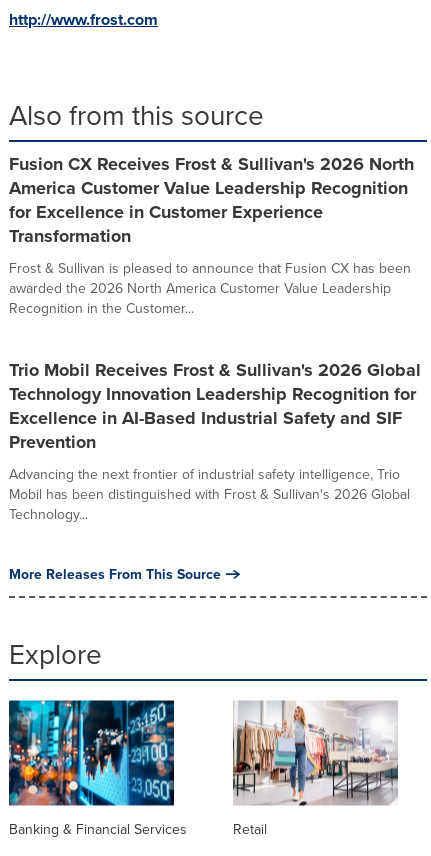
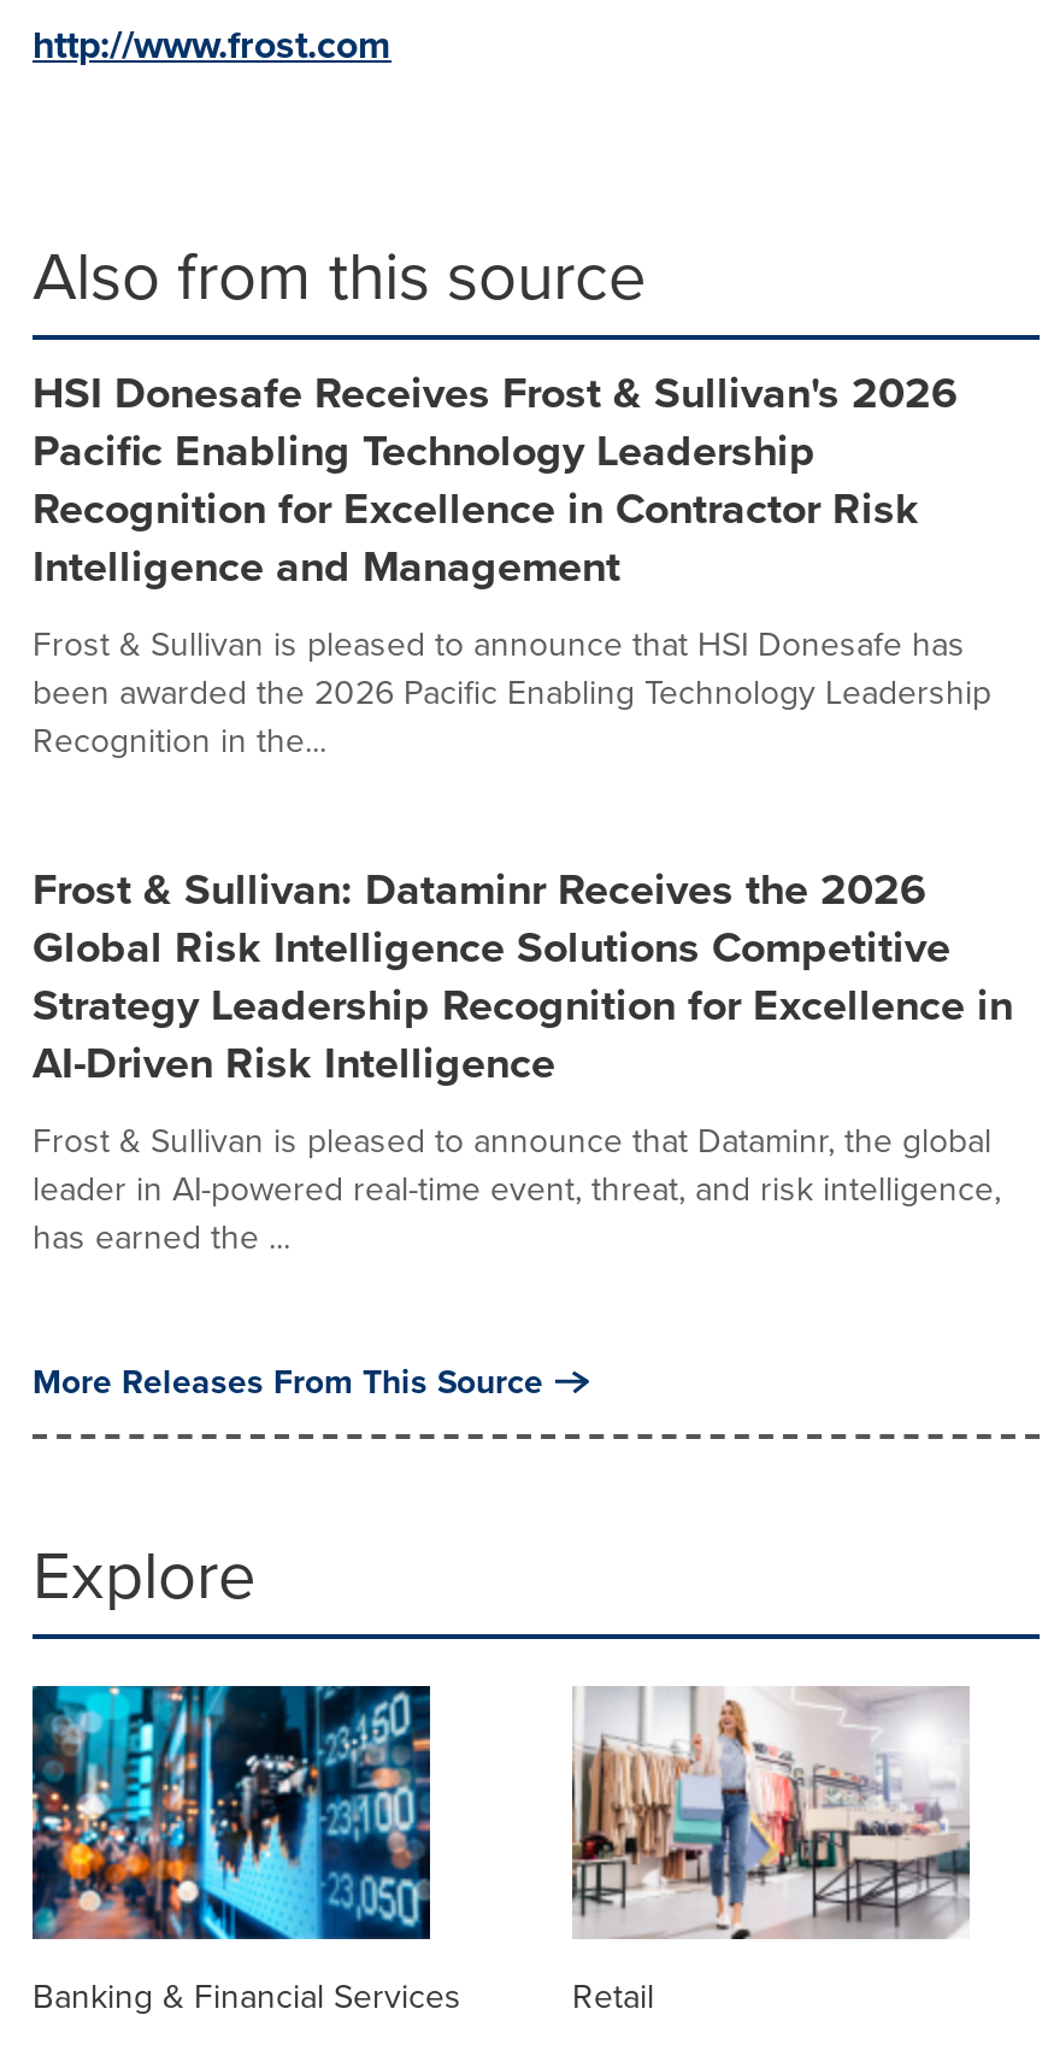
- Fusion CX Receives Frost & Sullivan's 2026 North
- America Customer Value Leadership Recognition
- for Excellence in Customer Experience
- Transformation
- Frost & Sullivan is pleased to announce that Fusion CX has been
- awarded the 2026 North America Customer Value Leadership
- Recognition in the Customer...
+ HSI Donesafe Receives Frost & Sullivan's 2026
+ Pacific Enabling Technology Leadership
+ Recognition for Excellence in Contractor Risk
+ Intelligence and Management
+ Frost & Sullivan is pleased to announce that HSI Donesafe has
+ been awarded the 2026 Pacific Enabling Technology Leadership
+ Recognition in the...

- Trio Mobil Receives Frost & Sullivan's 2026 Global
- Technology Innovation Leadership Recognition for
- Excellence in AI-Based Industrial Safety and SIF
- Prevention
- Advancing the next frontier of industrial safety intelligence, Trio
- Mobil has been distinguished with Frost & Sullivan's 2026 Global
- Technology...
+ Frost & Sullivan: Dataminr Receives the 2026
+ Global Risk Intelligence Solutions Competitive
+ Strategy Leadership Recognition for Excellence in
+ AI-Driven Risk Intelligence
+ Frost & Sullivan is pleased to announce that Dataminr, the global
+ leader in AI-powered real-time event, threat, and risk intelligence,
+ has earned the ...
